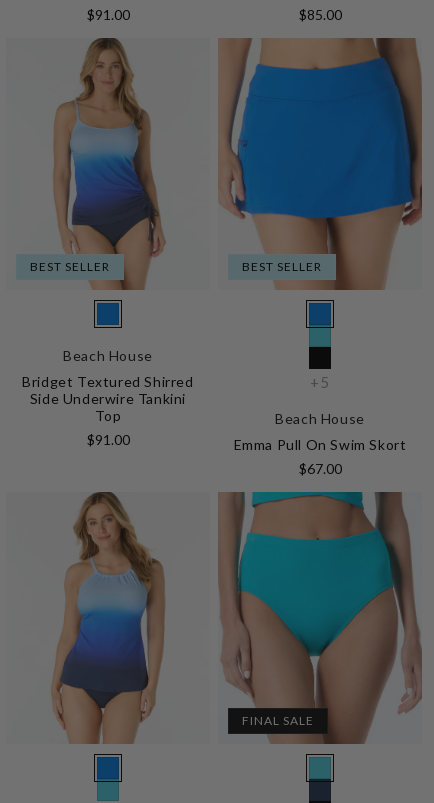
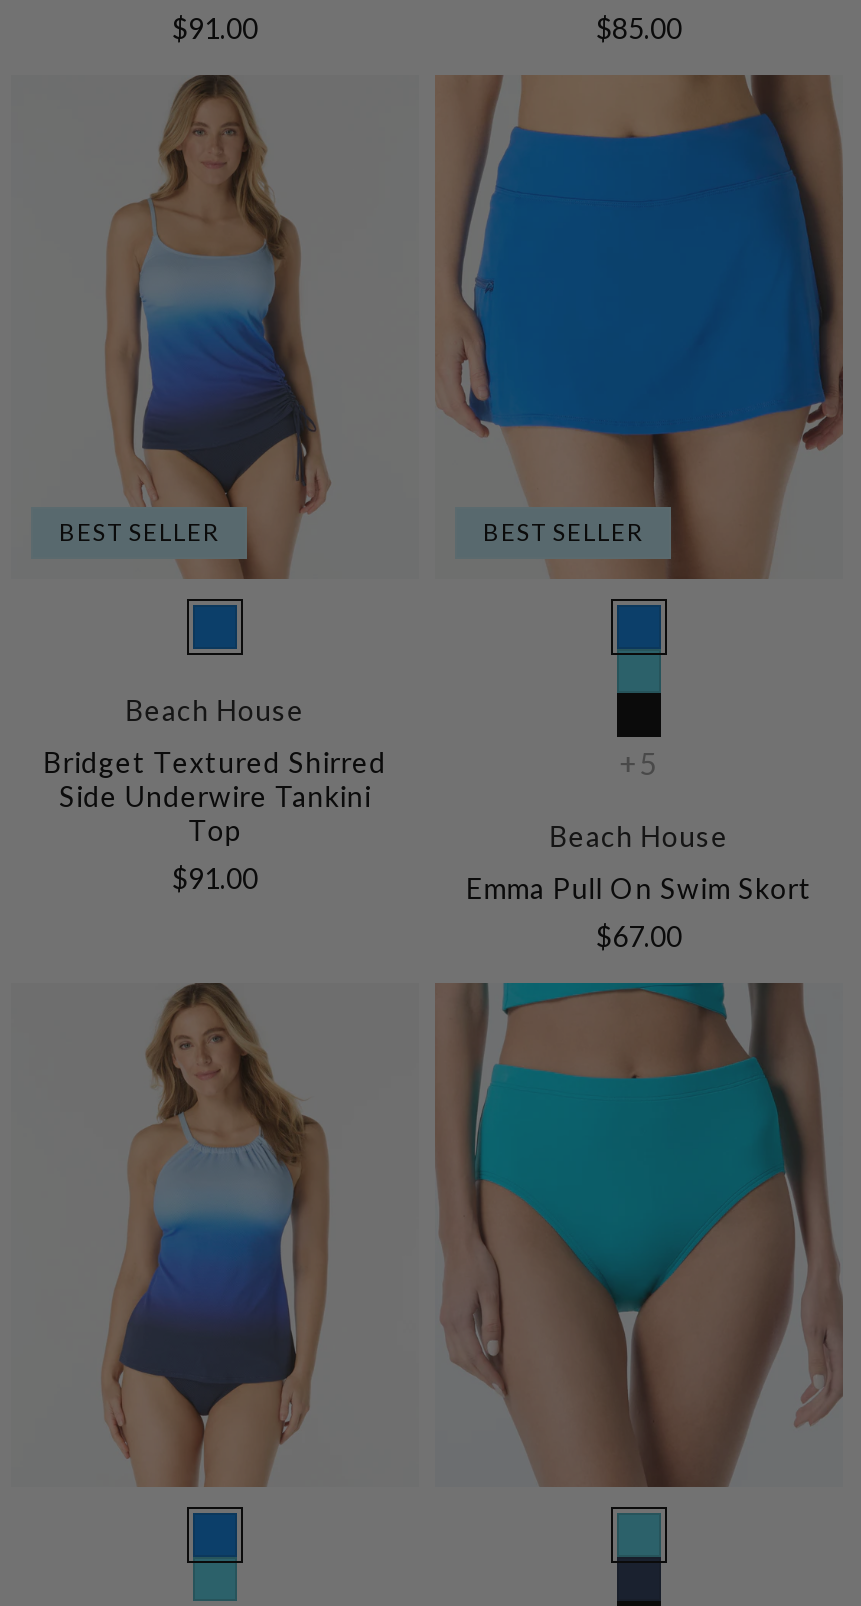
- FINAL SALE
